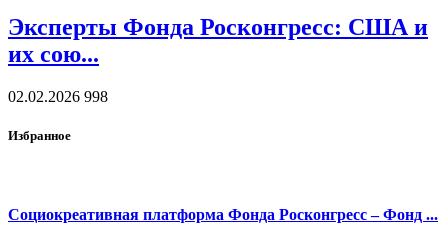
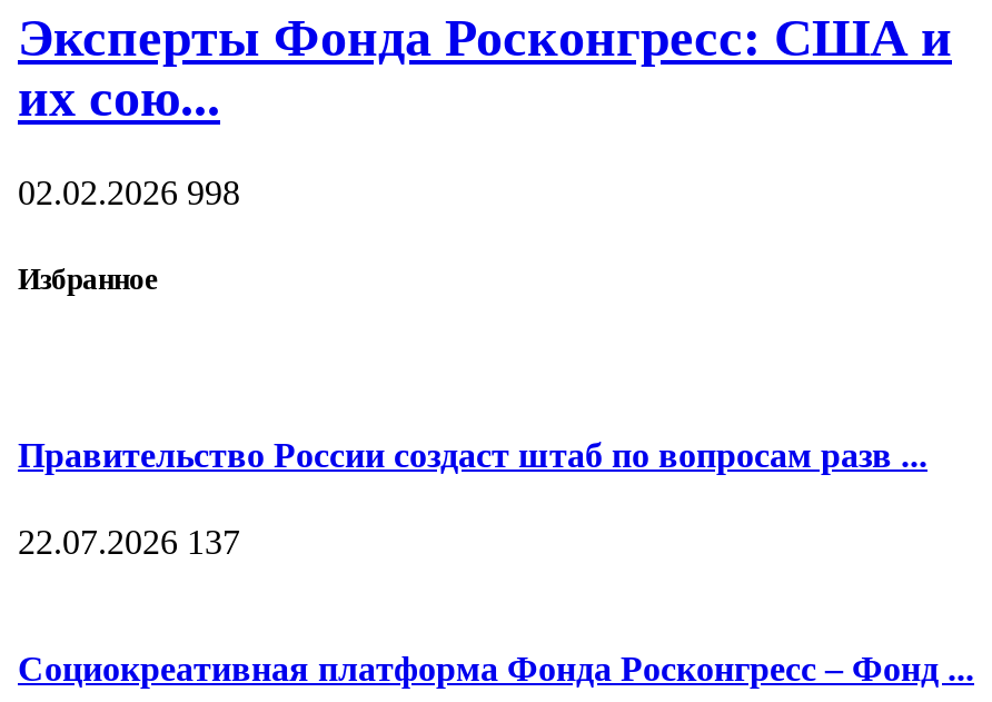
+ Правительство России создаст штаб по вопросам разв ...
+ 22.07.2026 137
